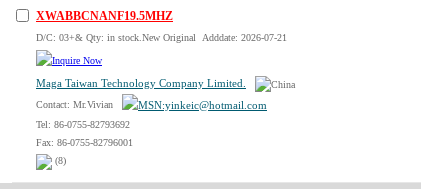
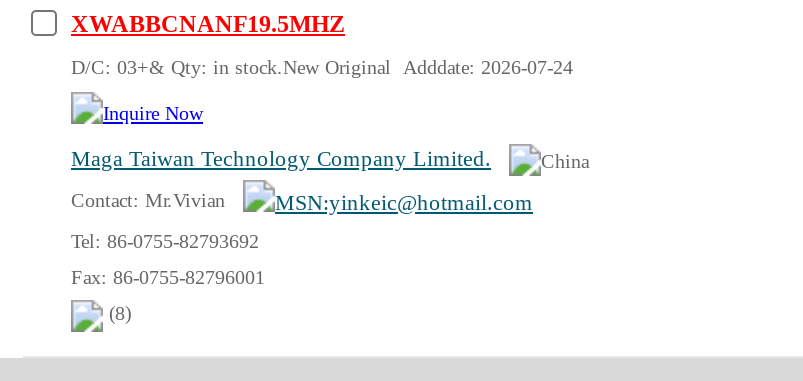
- D/C: 03+& Qty: in stock.New Original Adddate: 2026-07-21
+ D/C: 03+& Qty: in stock.New Original Adddate: 2026-07-24
